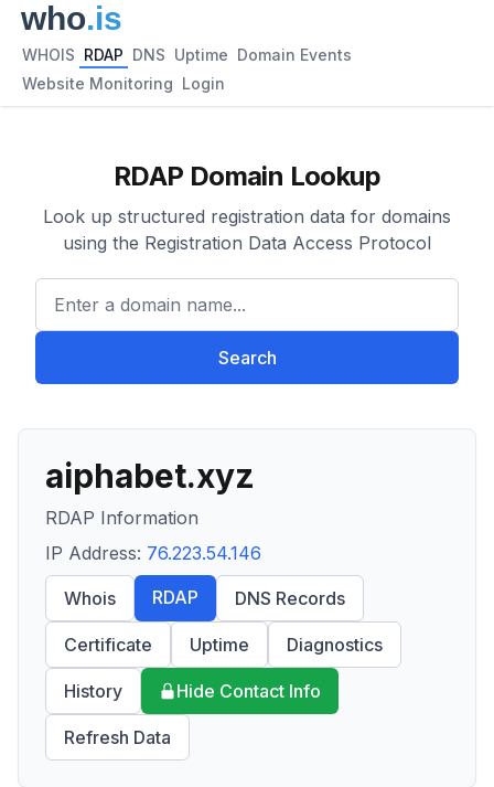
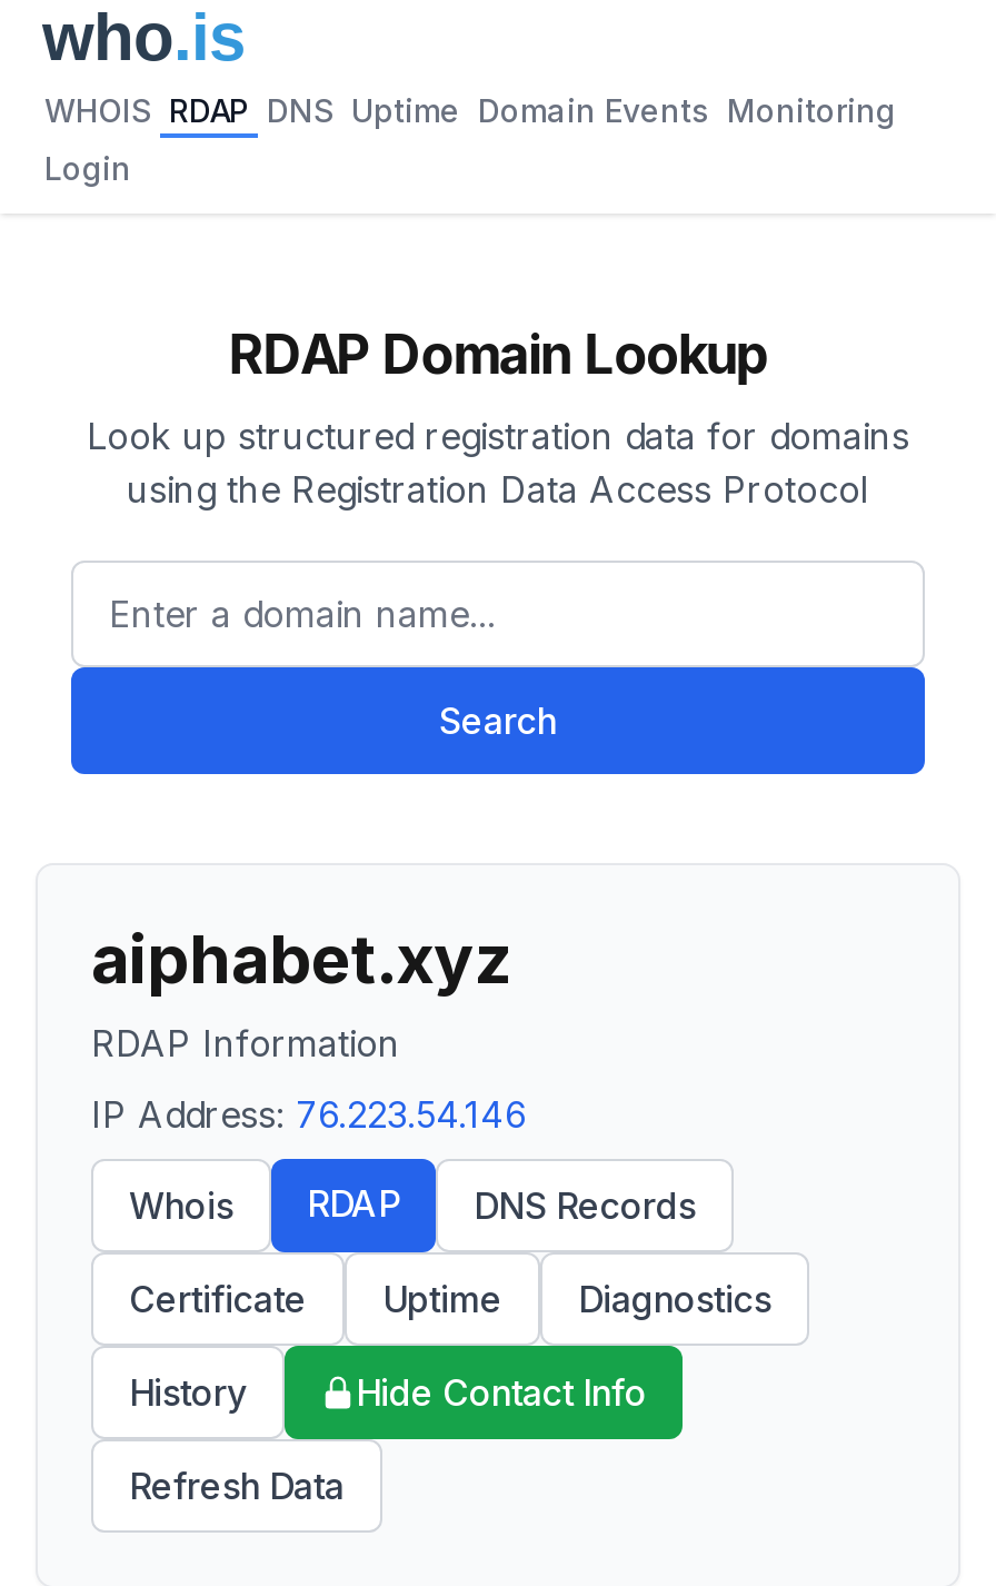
- WHOIS RDAP DNS Uptime Domain Events
+ WHOIS RDAP DNS Uptime Domain Events Monitoring

- Website Monitoring Login
+ Login
